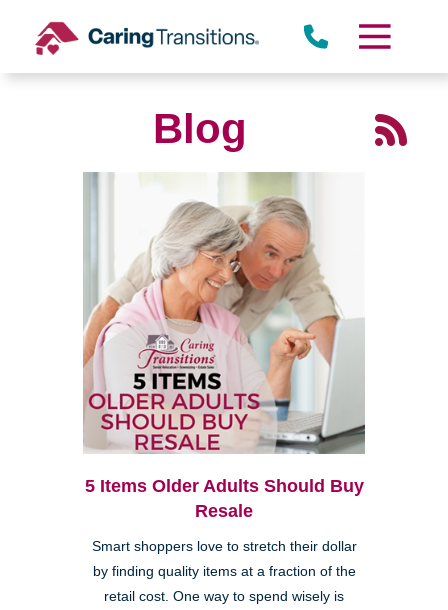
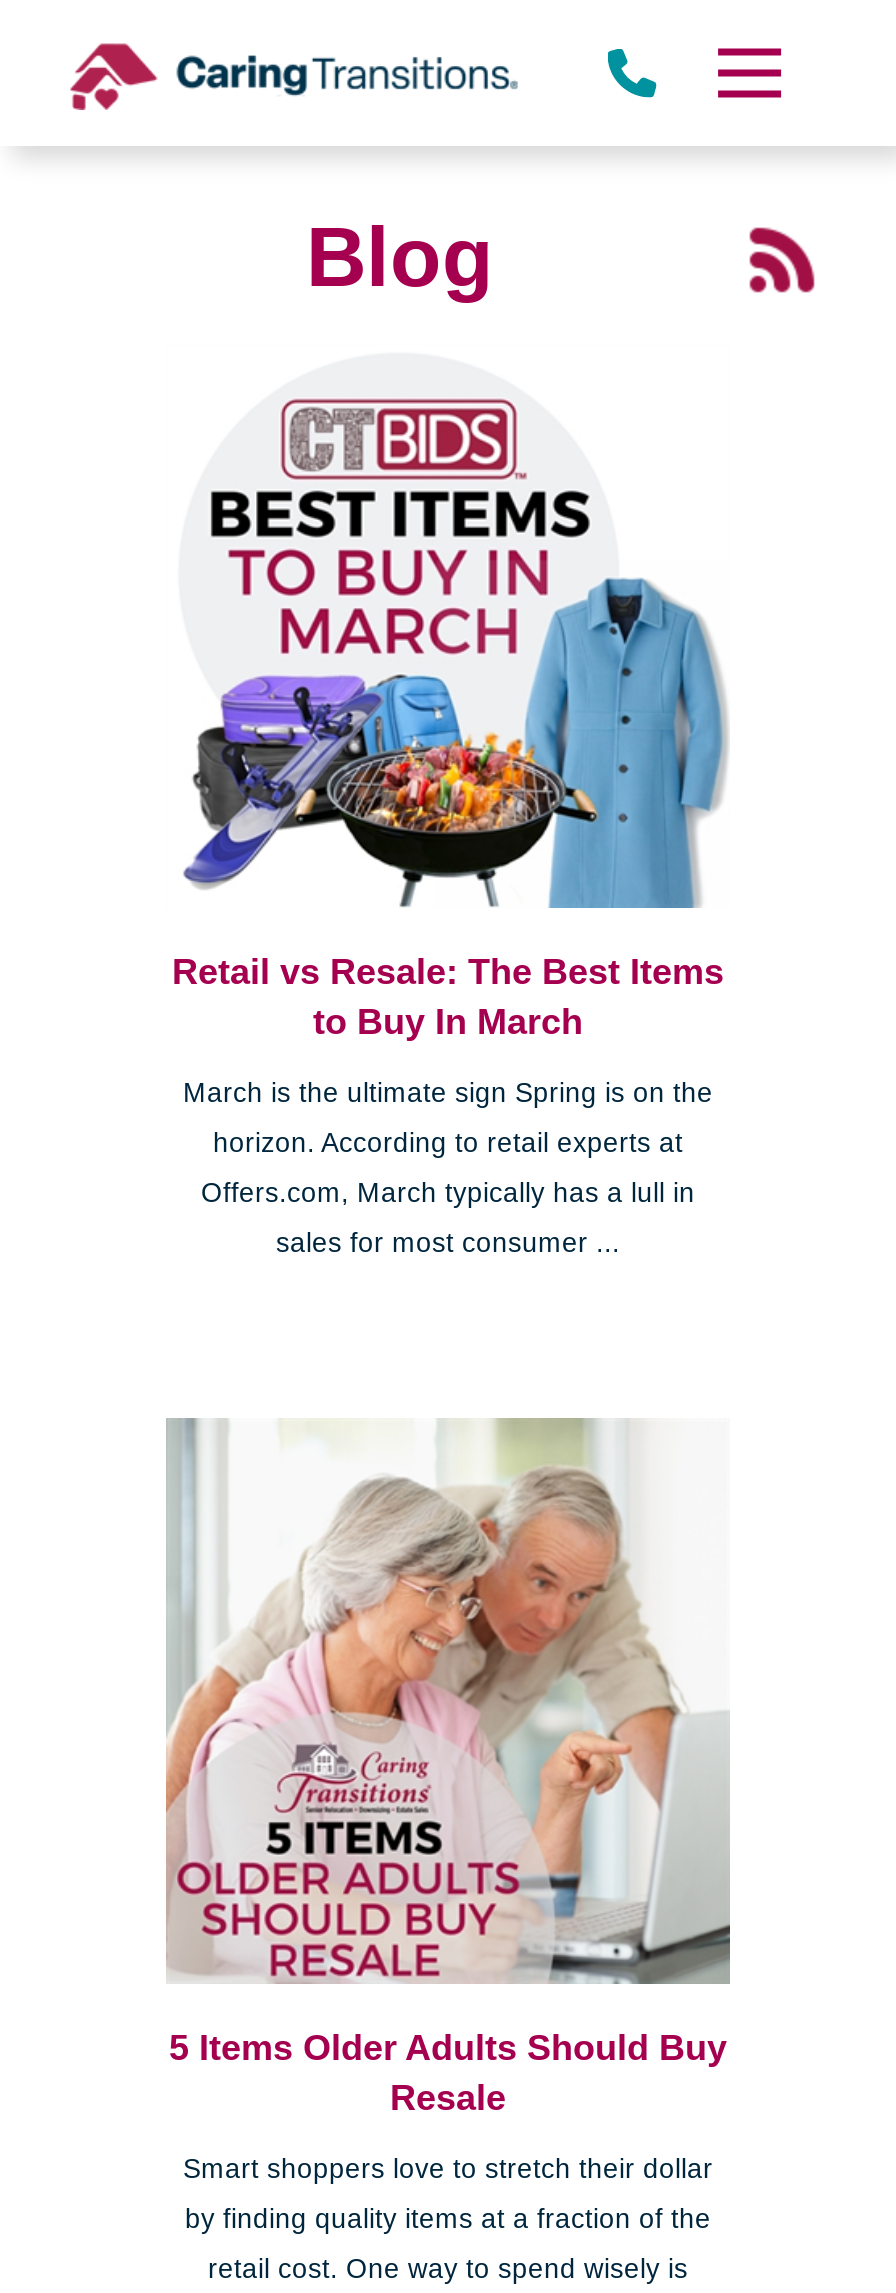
+ [image]
+ Retail vs Resale: The Best Items
+ to Buy In March
+ March is the ultimate sign Spring is on the
+ horizon. According to retail experts at
+ Offers.com, March typically has a lull in
+ sales for most consumer ...
